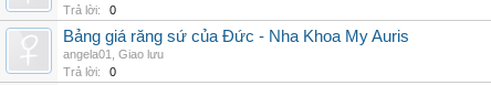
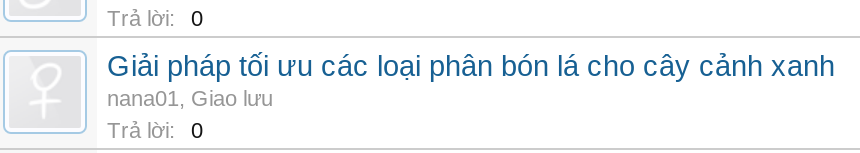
- Bảng giá răng sứ của Đức - Nha Khoa My Auris
- angela01, Giao lưu
+ Giải pháp tối ưu các loại phân bón lá cho cây cảnh xanh
+ nana01, Giao lưu
